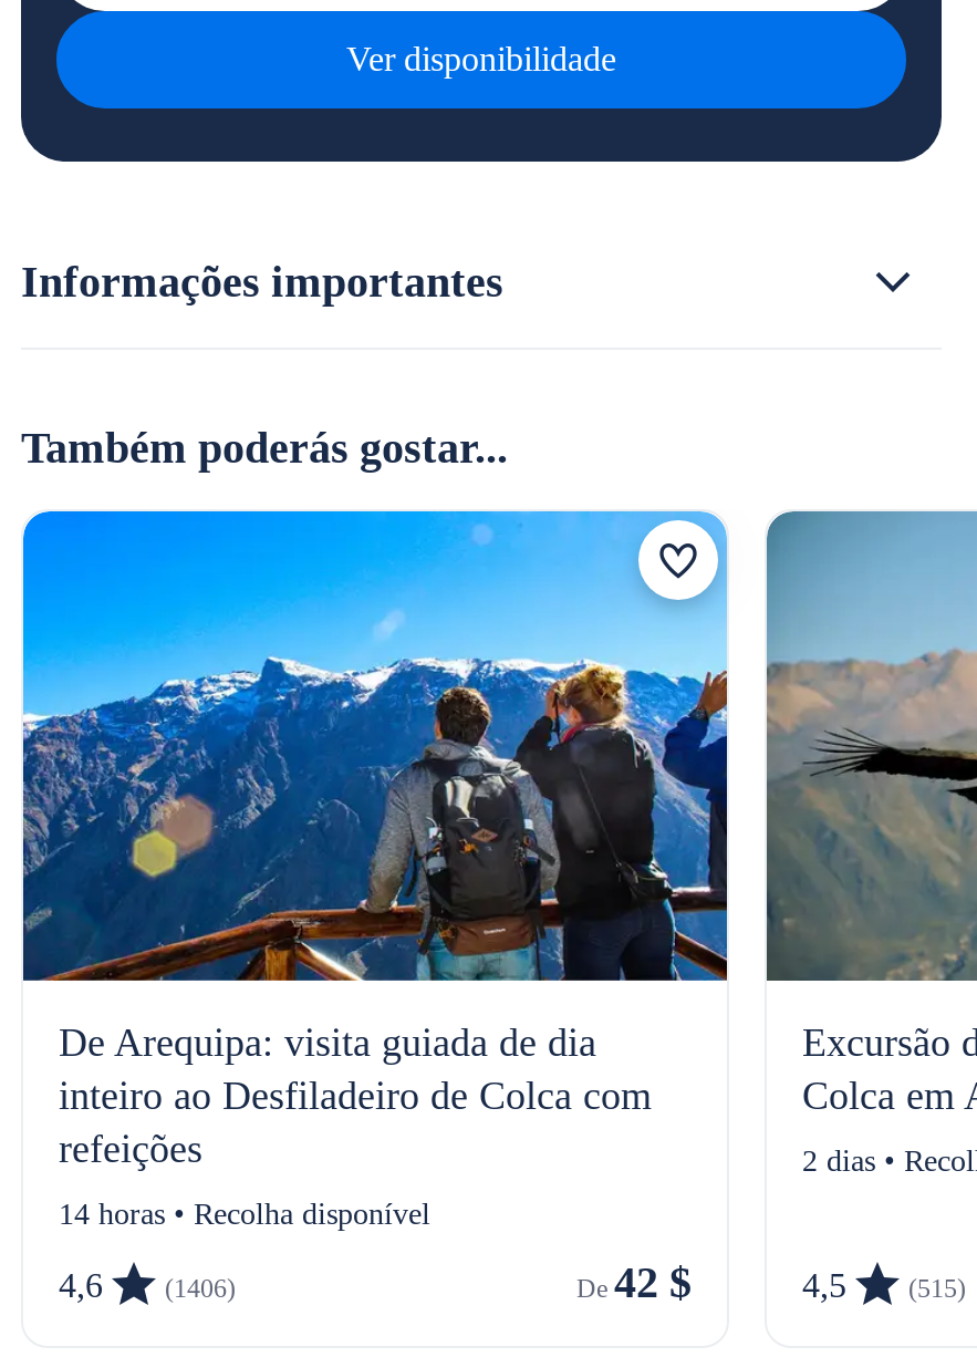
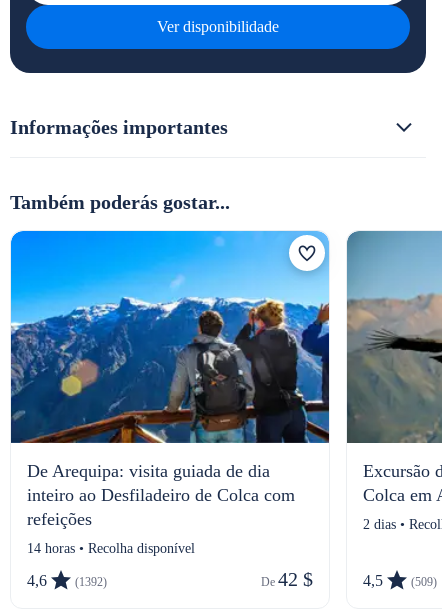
- 4,6 (1406)
+ 4,6 (1392)

- 4,5 (515)
+ 4,5 (509)
